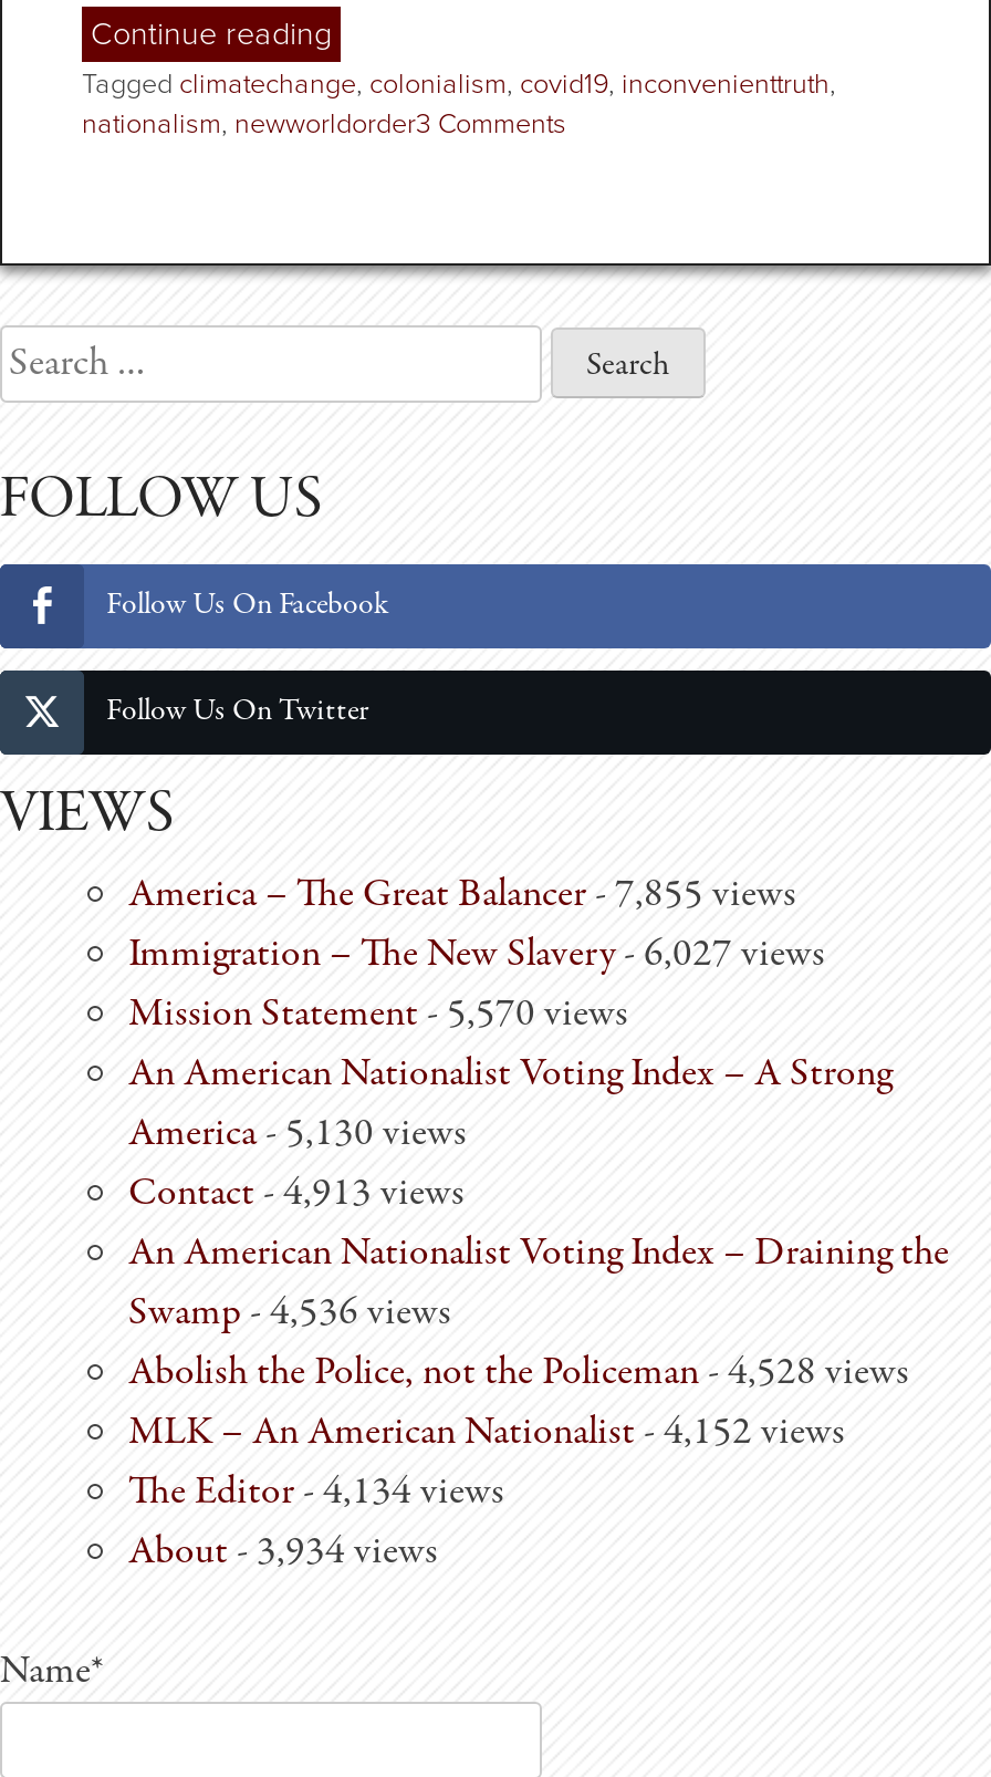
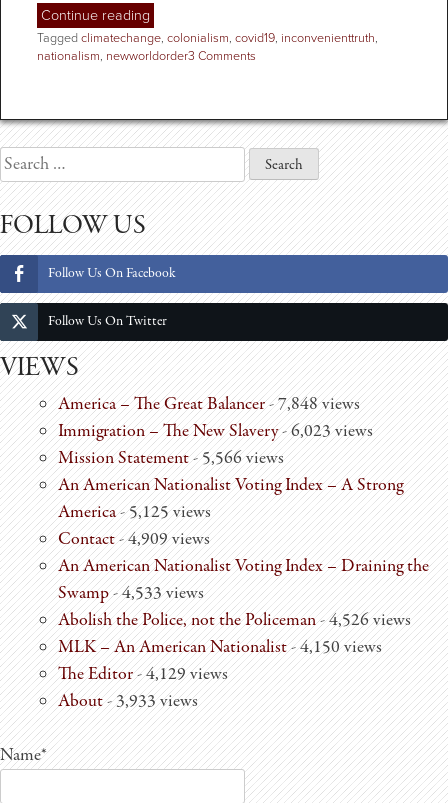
- America – The Great Balancer - 7,855 views
+ America – The Great Balancer - 7,848 views

- Immigration – The New Slavery- 6,027 views
+ Immigration – The New Slavery- 6,023 views

- Mission Statement - 5,570 views
+ Mission Statement - 5,566 views

- America - 5,130 views
+ America - 5,125 views

- Contact - 4,913 views
+ Contact - 4,909 views

- Swamp - 4,536 views
+ Swamp - 4,533 views

- Abolish the Police, not the Policeman - 4,528 views
+ Abolish the Police, not the Policeman - 4,526 views

- MLK – An American Nationalist - 4,152 views
+ MLK – An American Nationalist - 4,150 views

- The Editor - 4,134 views
+ The Editor - 4,129 views

- About - 3,934 views
+ About - 3,933 views
